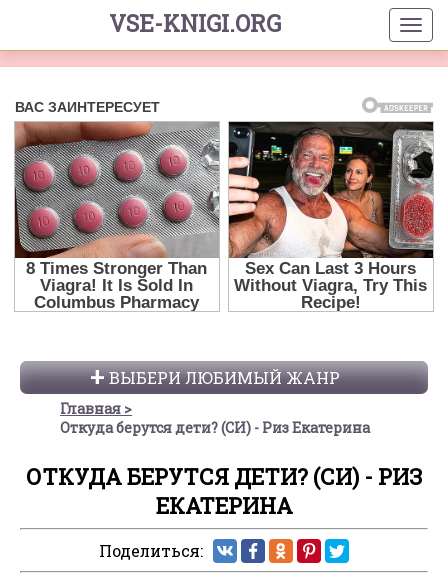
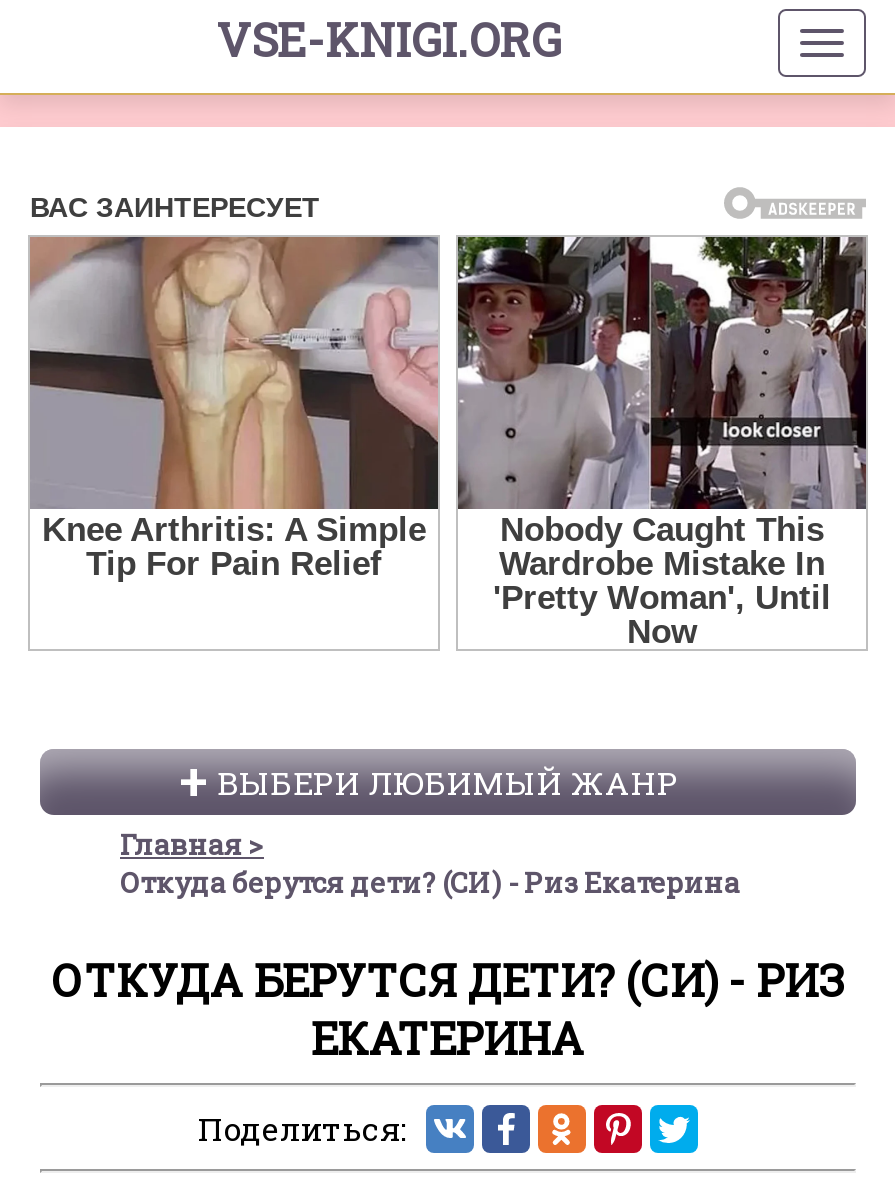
- [image]
+ [image]

- [image]
+ [image]
